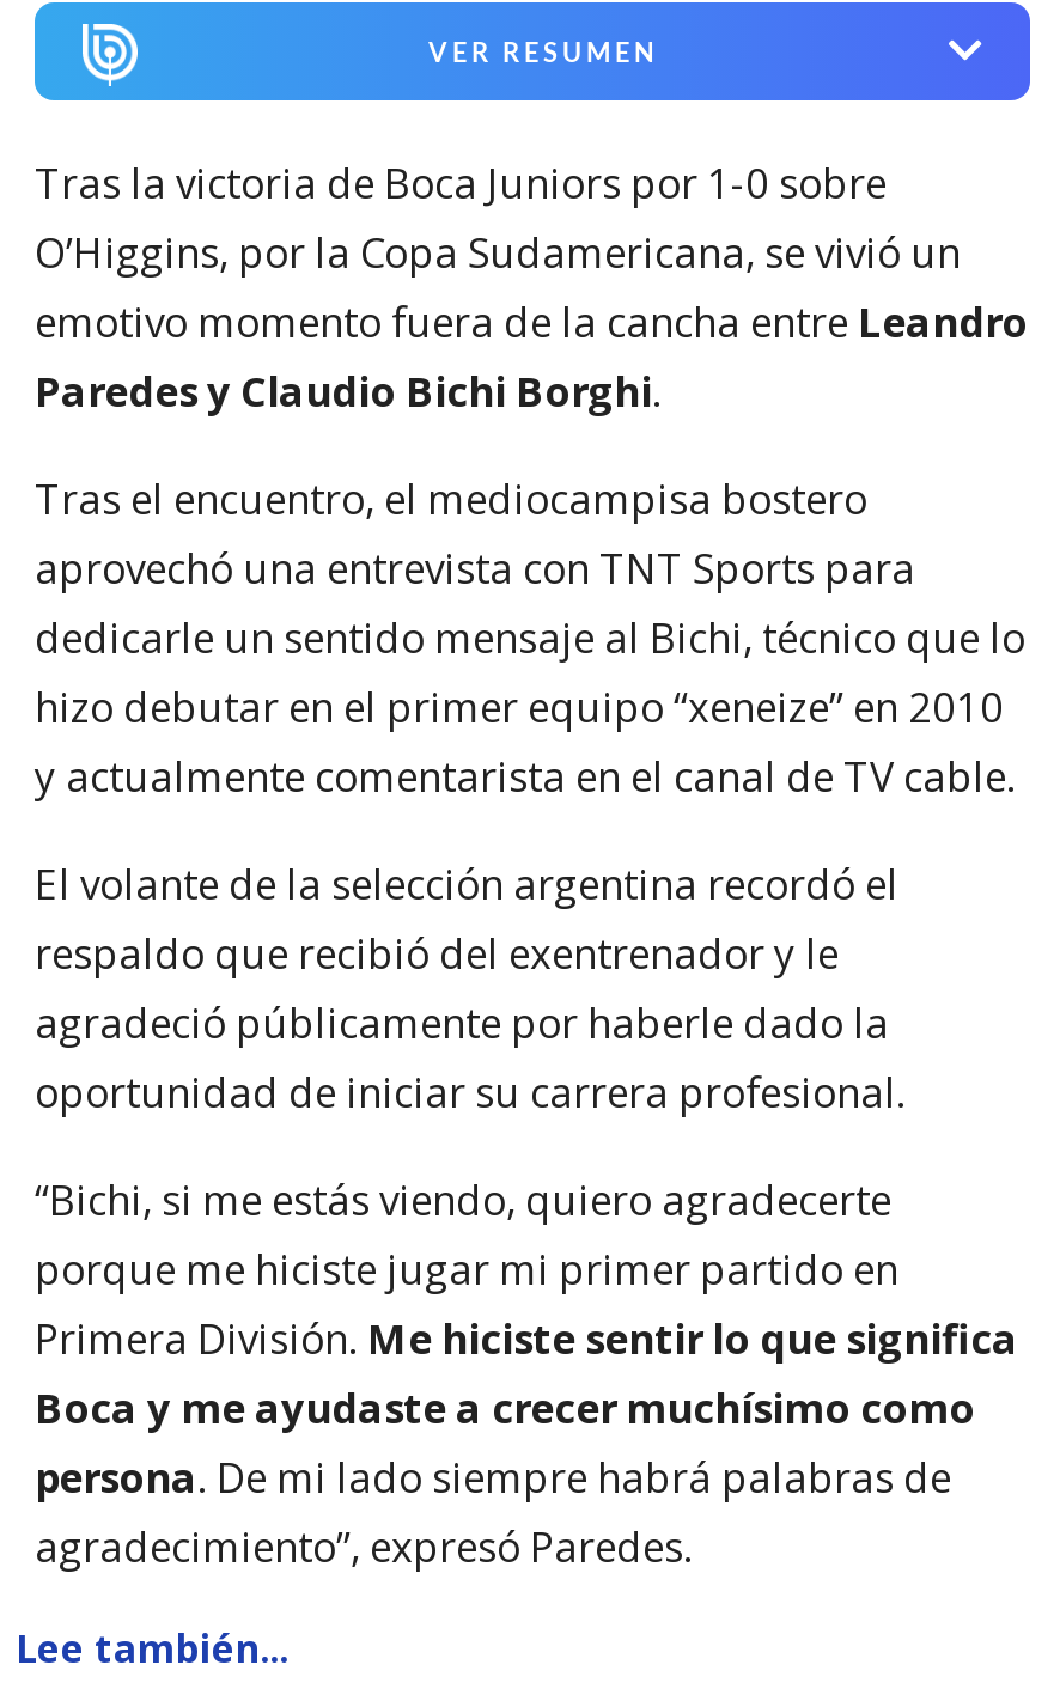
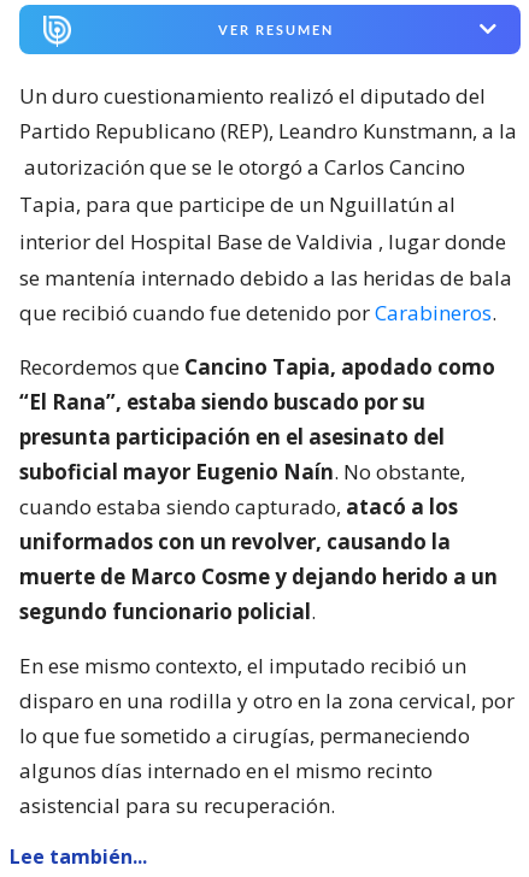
- Tras la victoria de Boca Juniors por 1-0 sobre
- O’Higgins, por la Copa Sudamericana, se vivió un
- emotivo momento fuera de la cancha entre Leandro
- Paredes y Claudio Bichi Borghi.
- Tras el encuentro, el mediocampisa bostero
- aprovechó una entrevista con TNT Sports para
- dedicarle un sentido mensaje al Bichi, técnico que lo
- hizo debutar en el primer equipo “xeneize” en 2010
- y actualmente comentarista en el canal de TV cable.
- El volante de la selección argentina recordó el
- respaldo que recibió del exentrenador y le
- agradeció públicamente por haberle dado la
- oportunidad de iniciar su carrera profesional.
- “Bichi, si me estás viendo, quiero agradecerte
- porque me hiciste jugar mi primer partido en
- Primera División. Me hiciste sentir lo que significa
- Boca y me ayudaste a crecer muchísimo como
- persona. De mi lado siempre habrá palabras de
- agradecimiento”, expresó Paredes.
+ Un duro cuestionamiento realizó el diputado del
+ Partido Republicano (REP), Leandro Kunstmann, a la
+ autorización que se le otorgó a Carlos Cancino
+ Tapia, para que participe de un Nguillatún al
+ interior del Hospital Base de Valdivia , lugar donde
+ se mantenía internado debido a las heridas de bala
+ que recibió cuando fue detenido por Carabineros.
+ Recordemos que Cancino Tapia, apodado como
+ “El Rana”, estaba siendo buscado por su
+ presunta participación en el asesinato del
+ suboficial mayor Eugenio Naín. No obstante,
+ cuando estaba siendo capturado, atacó a los
+ uniformados con un revolver, causando la
+ muerte de Marco Cosme y dejando herido a un
+ segundo funcionario policial.
+ En ese mismo contexto, el imputado recibió un
+ disparo en una rodilla y otro en la zona cervical, por
+ lo que fue sometido a cirugías, permaneciendo
+ algunos días internado en el mismo recinto
+ asistencial para su recuperación.
